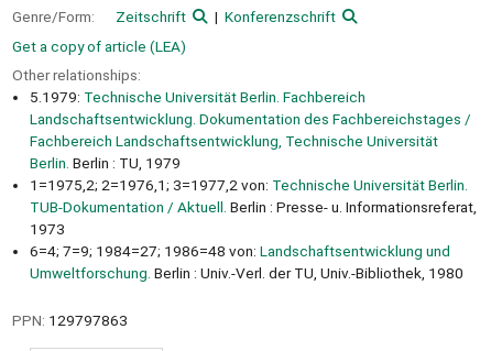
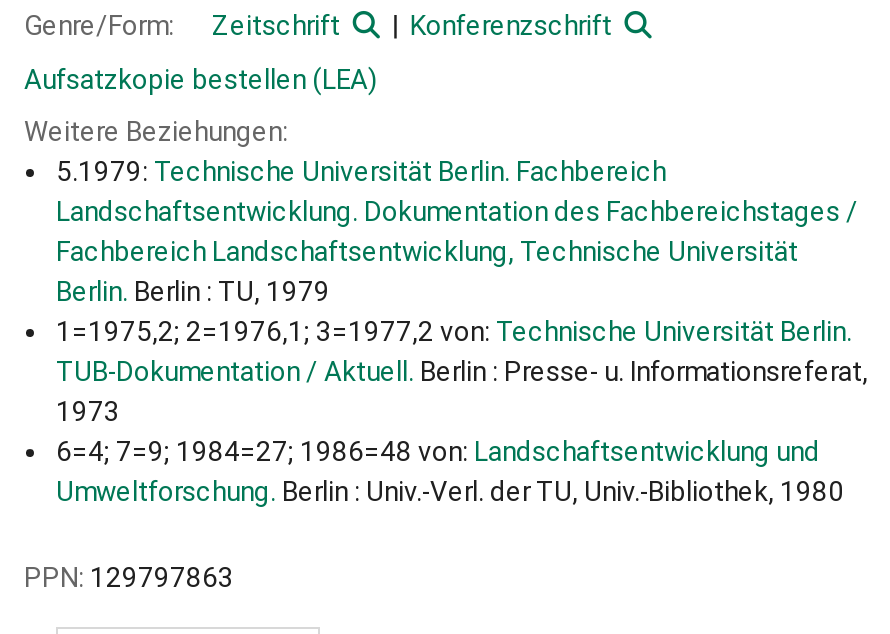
- Get a copy of article (LEA)
+ Aufsatzkopie bestellen (LEA)

- Other relationships:
+ Weitere Beziehungen:
